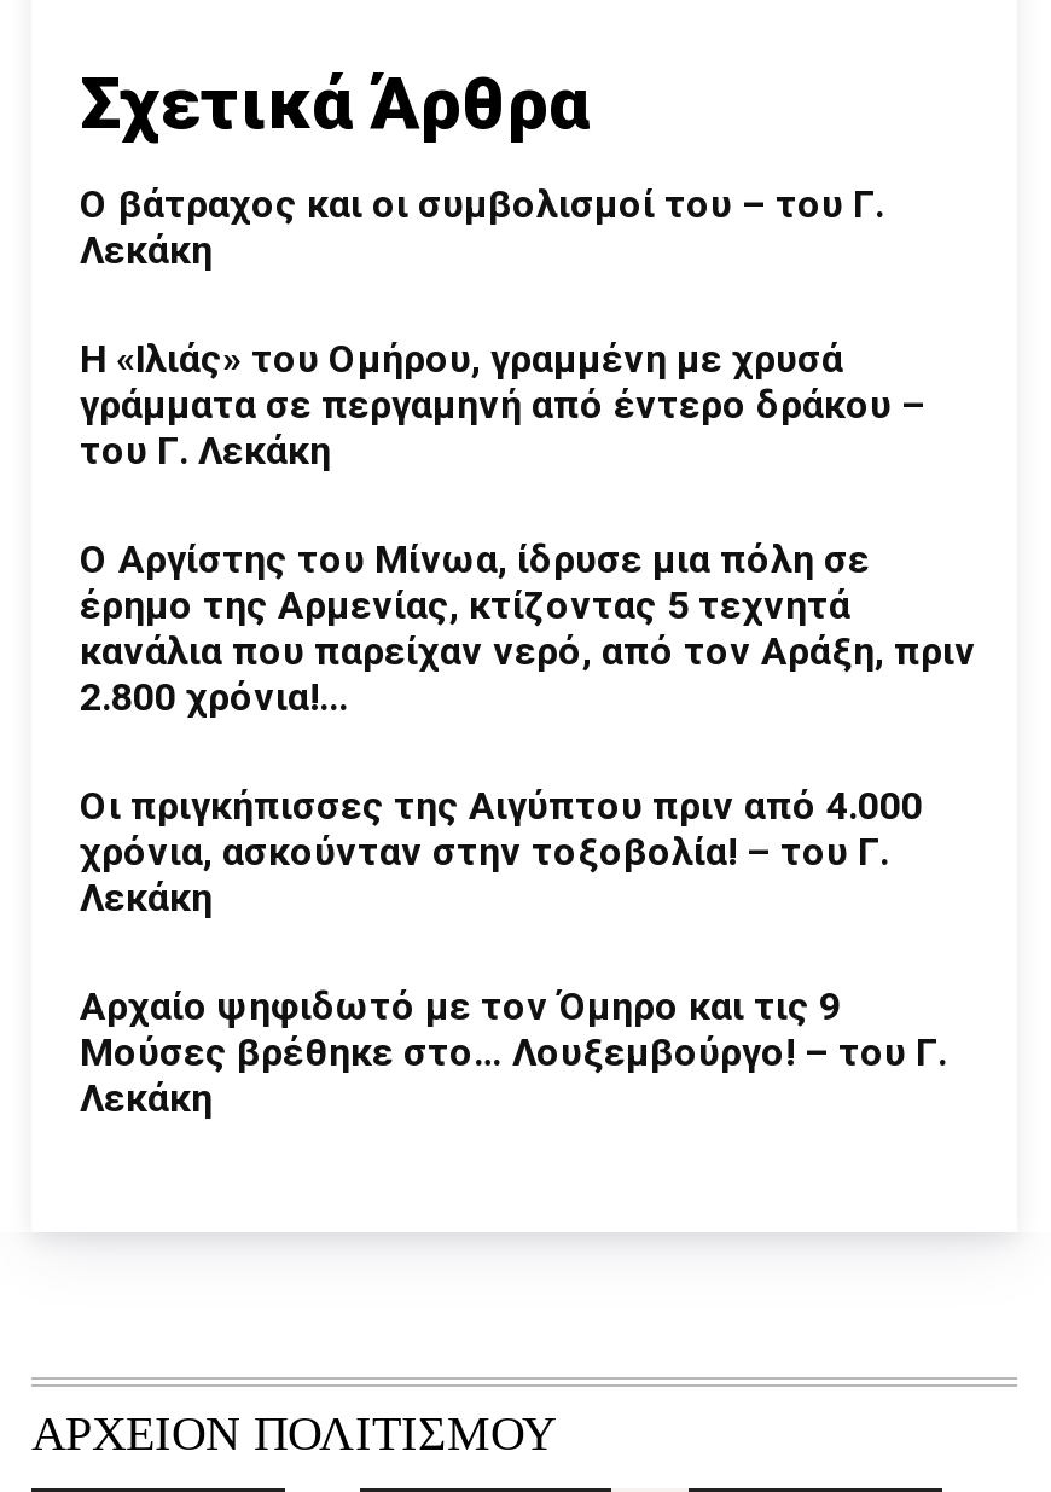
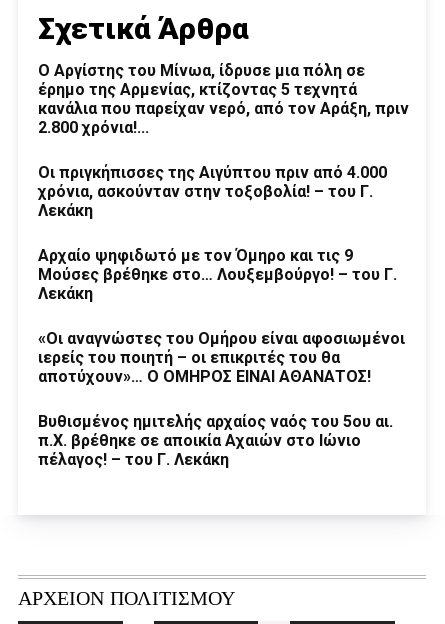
- Ο βάτραχος και οι συμβολισμοί του – του Γ.
- Λεκάκη
- Η «Ιλιάς» του Ομήρου, γραμμένη με χρυσά
- γράμματα σε περγαμηνή από έντερο δράκου –
- του Γ. Λεκάκη

moved up: Ο Αργίστης του Μίνωα, ίδρυσε μια πόλη σε | έρημο της Αρμενίας, κτίζοντας 5 τεχνητά | κανάλια που παρείχαν νερό, από τον Αράξη, πριν | ... | Μούσες βρέθηκε στο… Λουξεμβούργο! – του Γ. | Λεκάκη

+ «Οι αναγνώστες του Ομήρου είναι αφοσιωμένοι
+ ιερείς του ποιητή – οι επικριτές του θα
+ αποτύχουν»… Ο ΟΜΗΡΟΣ ΕΙΝΑΙ ΑΘΑΝΑΤΟΣ!
+ Βυθισμένος ημιτελής αρχαίος ναός του 5ου αι.
+ π.Χ. βρέθηκε σε αποικία Αχαιών στο Ιώνιο
+ πέλαγος! – του Γ. Λεκάκη
